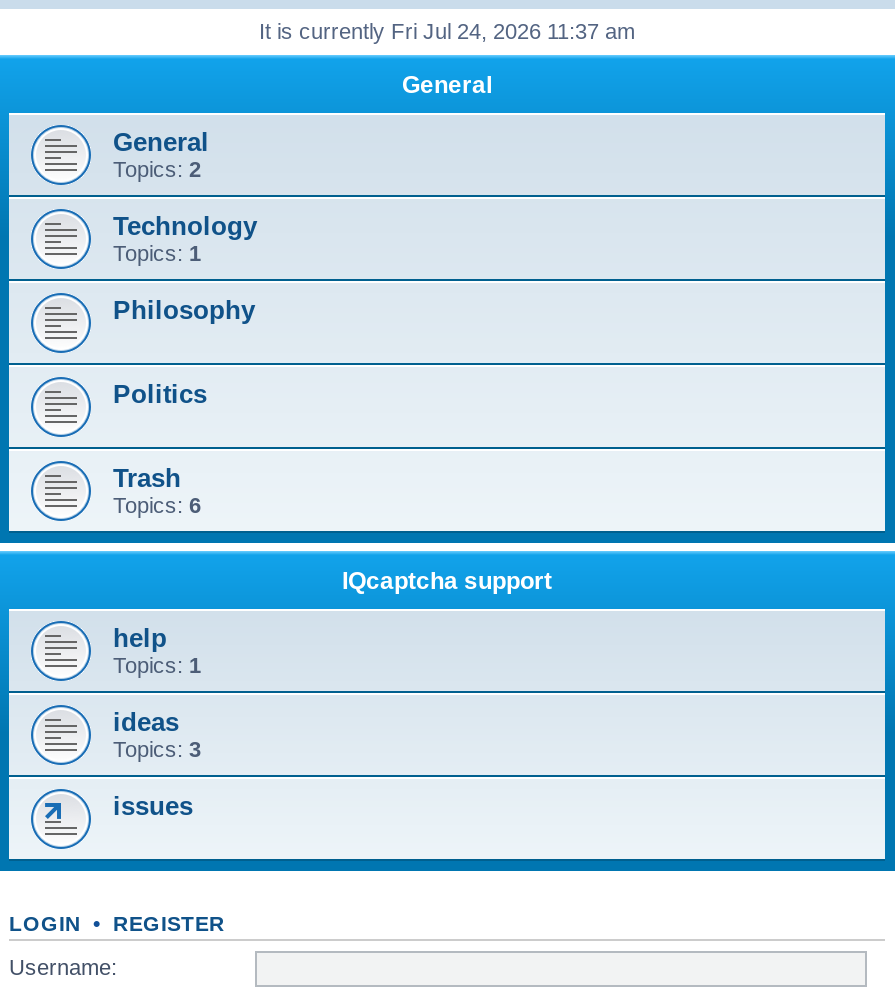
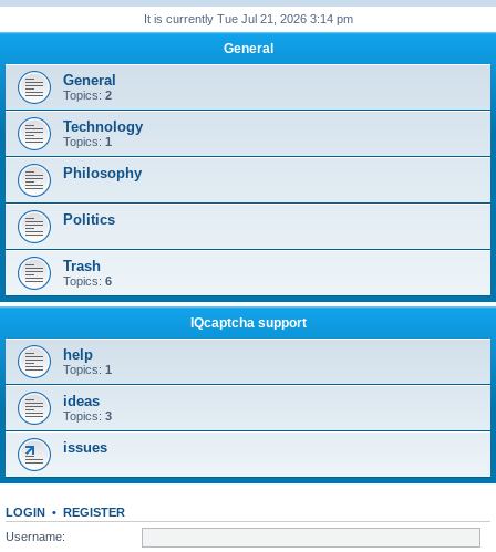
- It is currently Fri Jul 24, 2026 11:37 am
+ It is currently Tue Jul 21, 2026 3:14 pm
